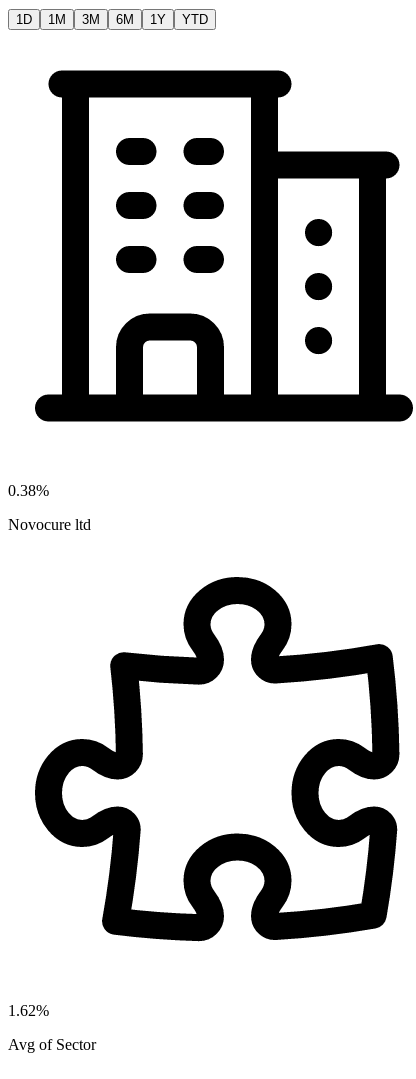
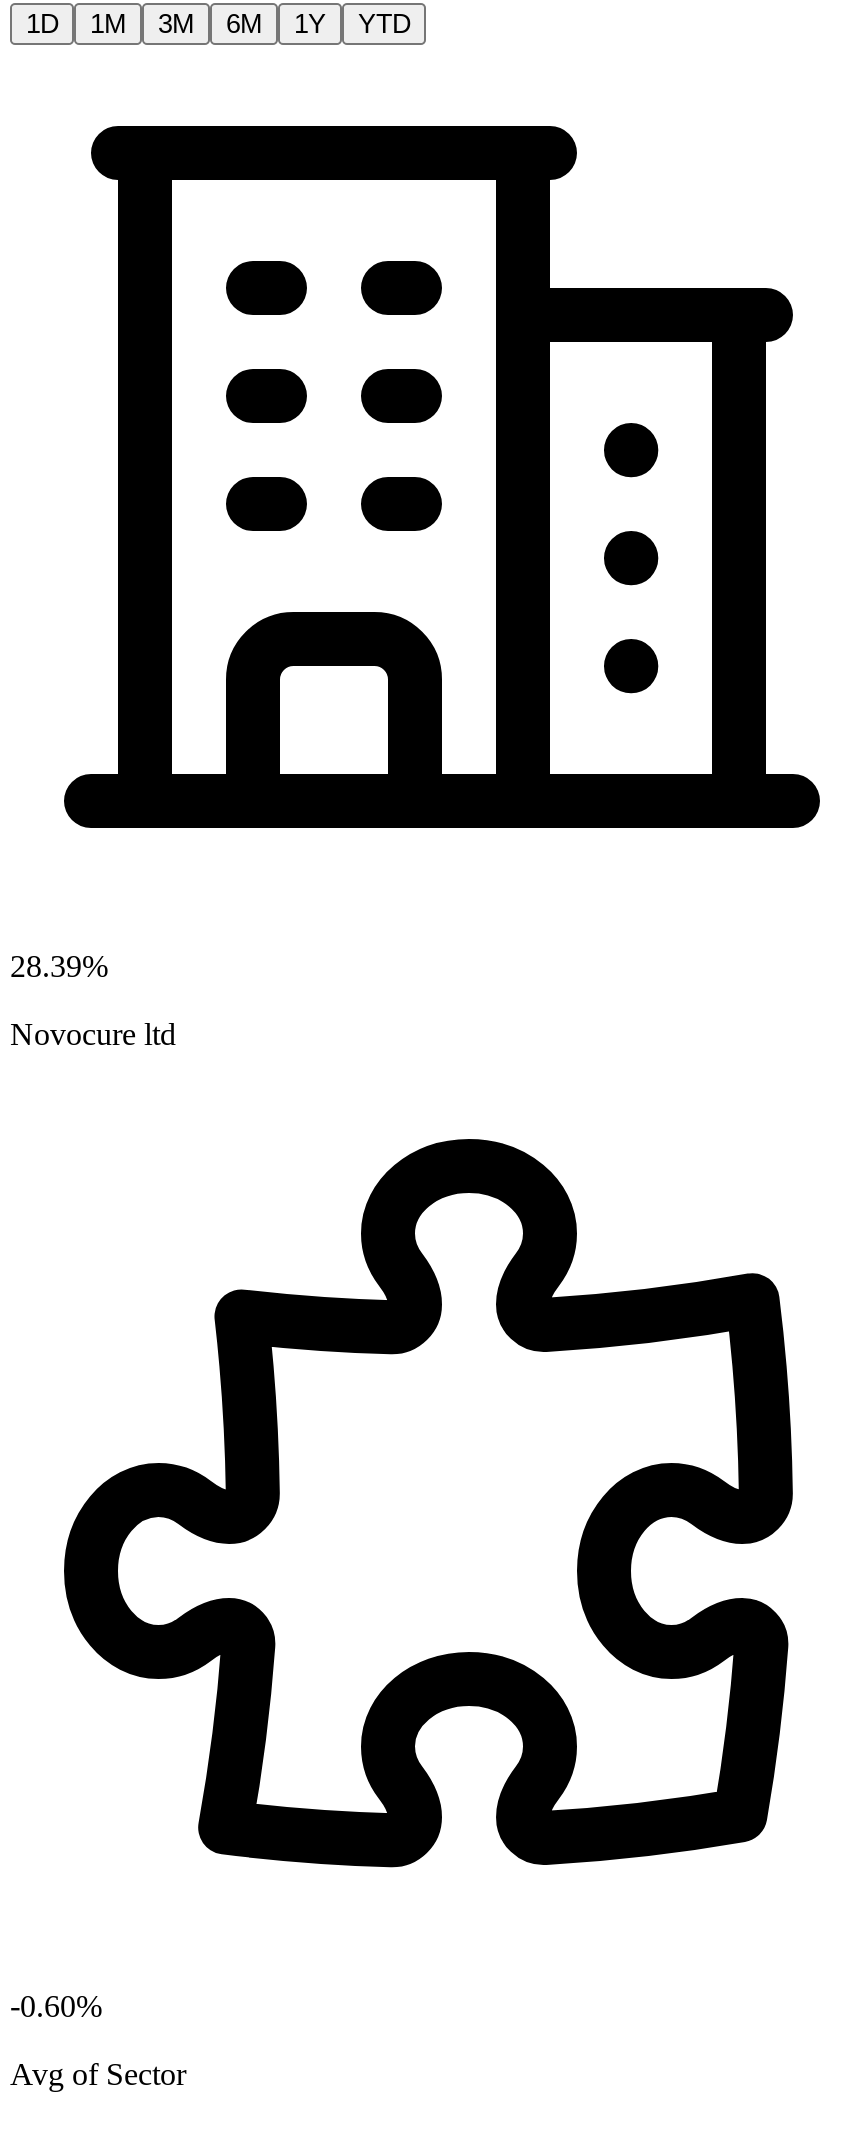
- 0.38%
+ 28.39%

- 1.62%
+ -0.60%
